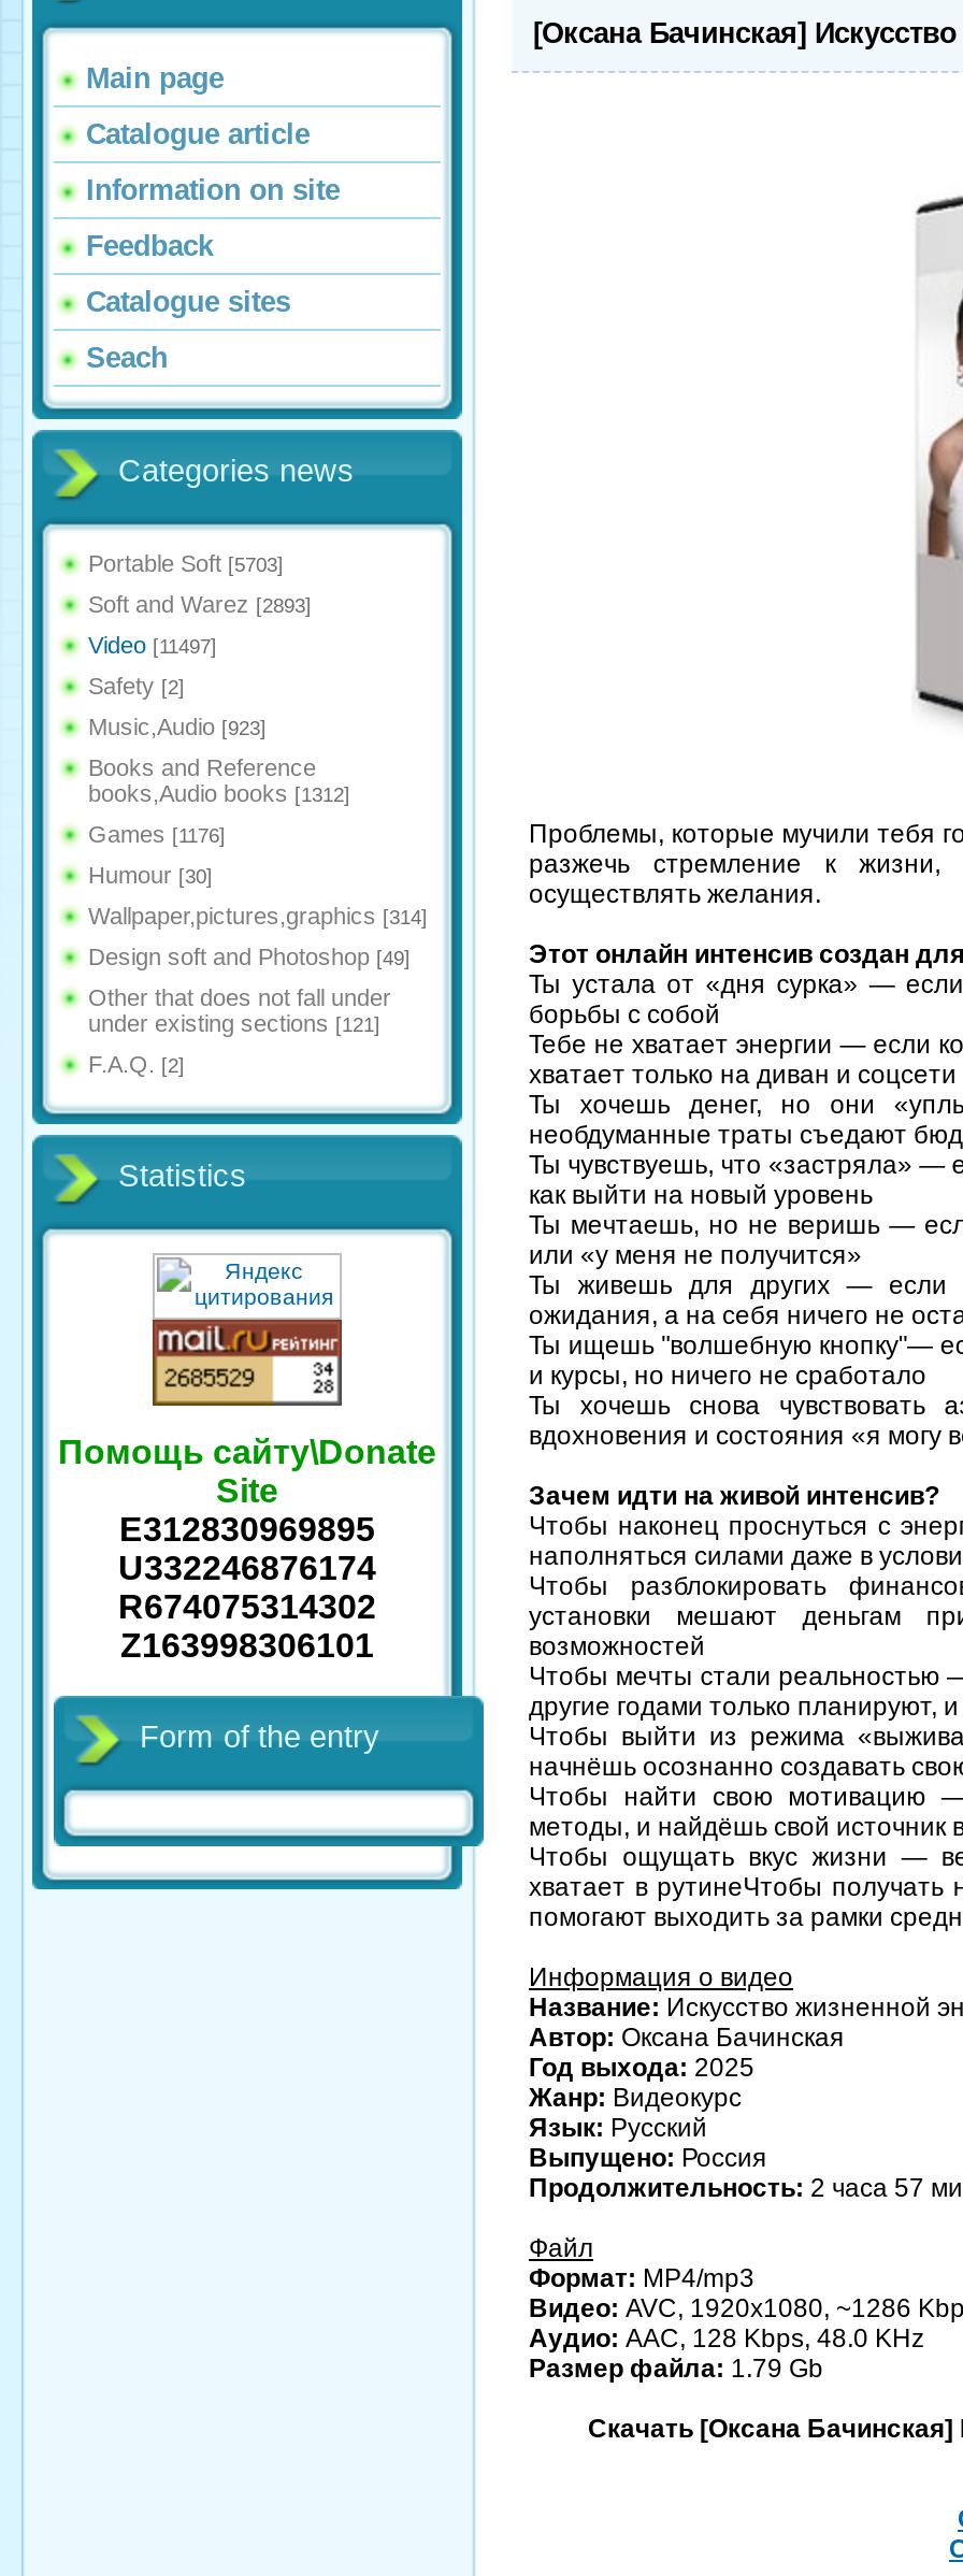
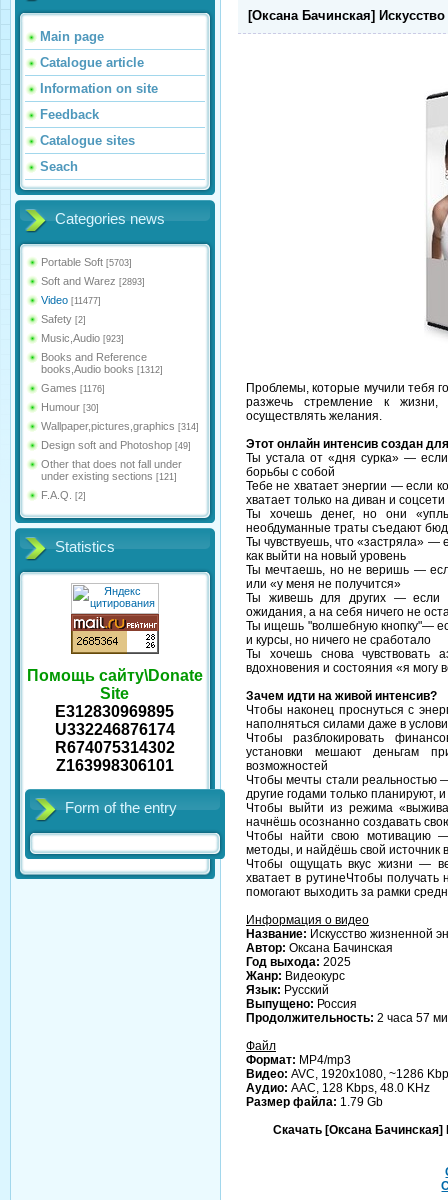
- Video [11497]
+ Video [11477]
